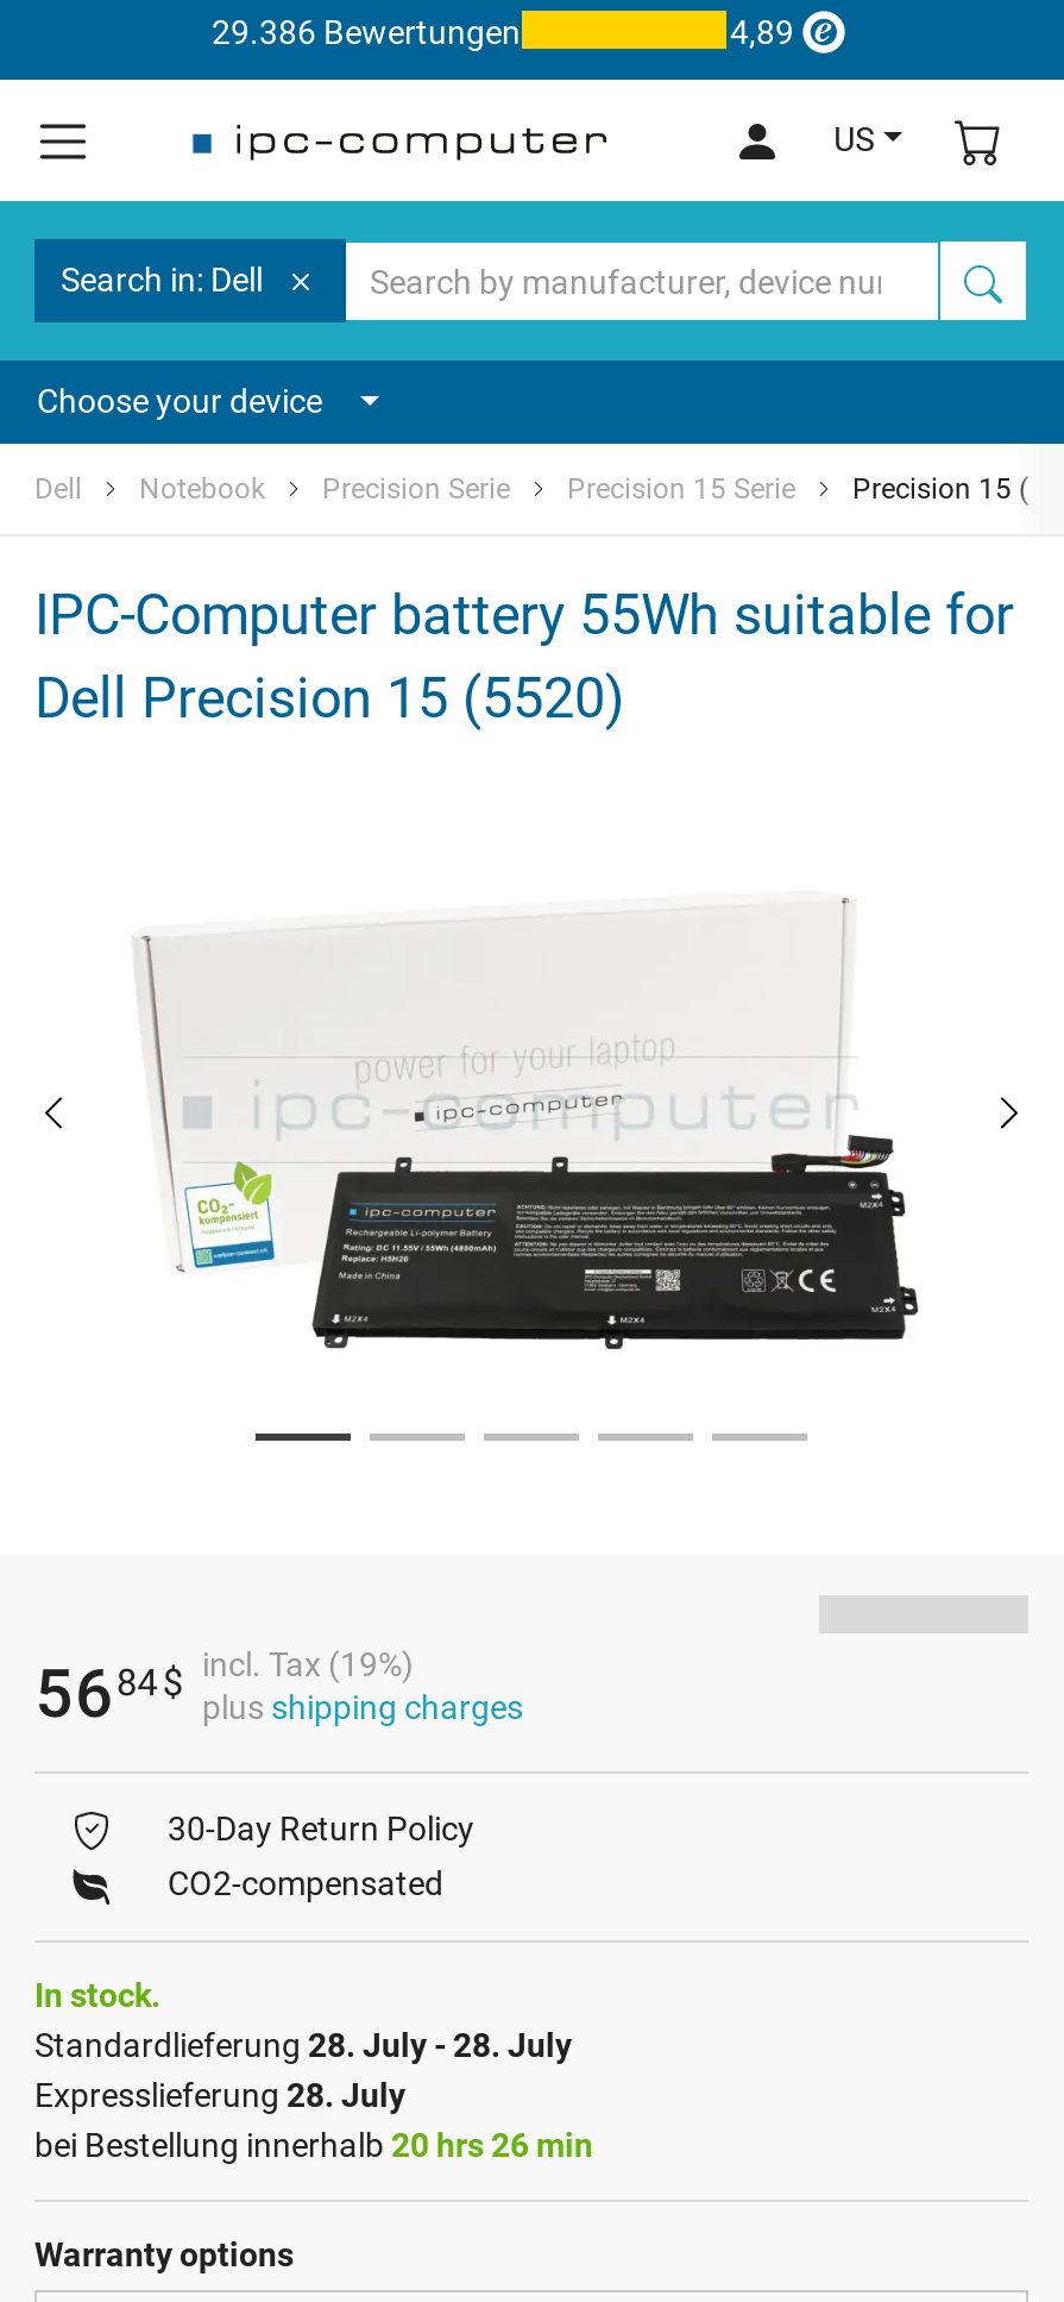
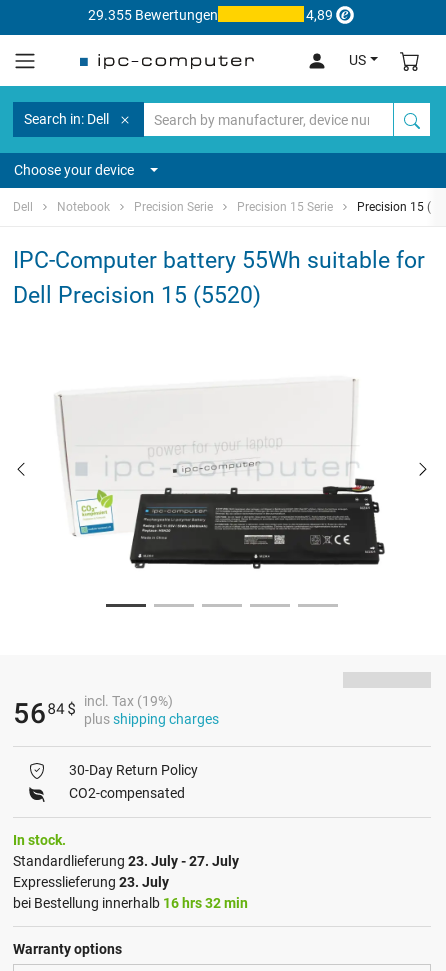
- 29.386 Bewertungen
+ 29.355 Bewertungen

- Standardlieferung 28. July - 28. July
+ Standardlieferung 23. July - 27. July

- Expresslieferung 28. July
+ Expresslieferung 23. July

- bei Bestellung innerhalb 20 hrs 26 min
+ bei Bestellung innerhalb 16 hrs 32 min
